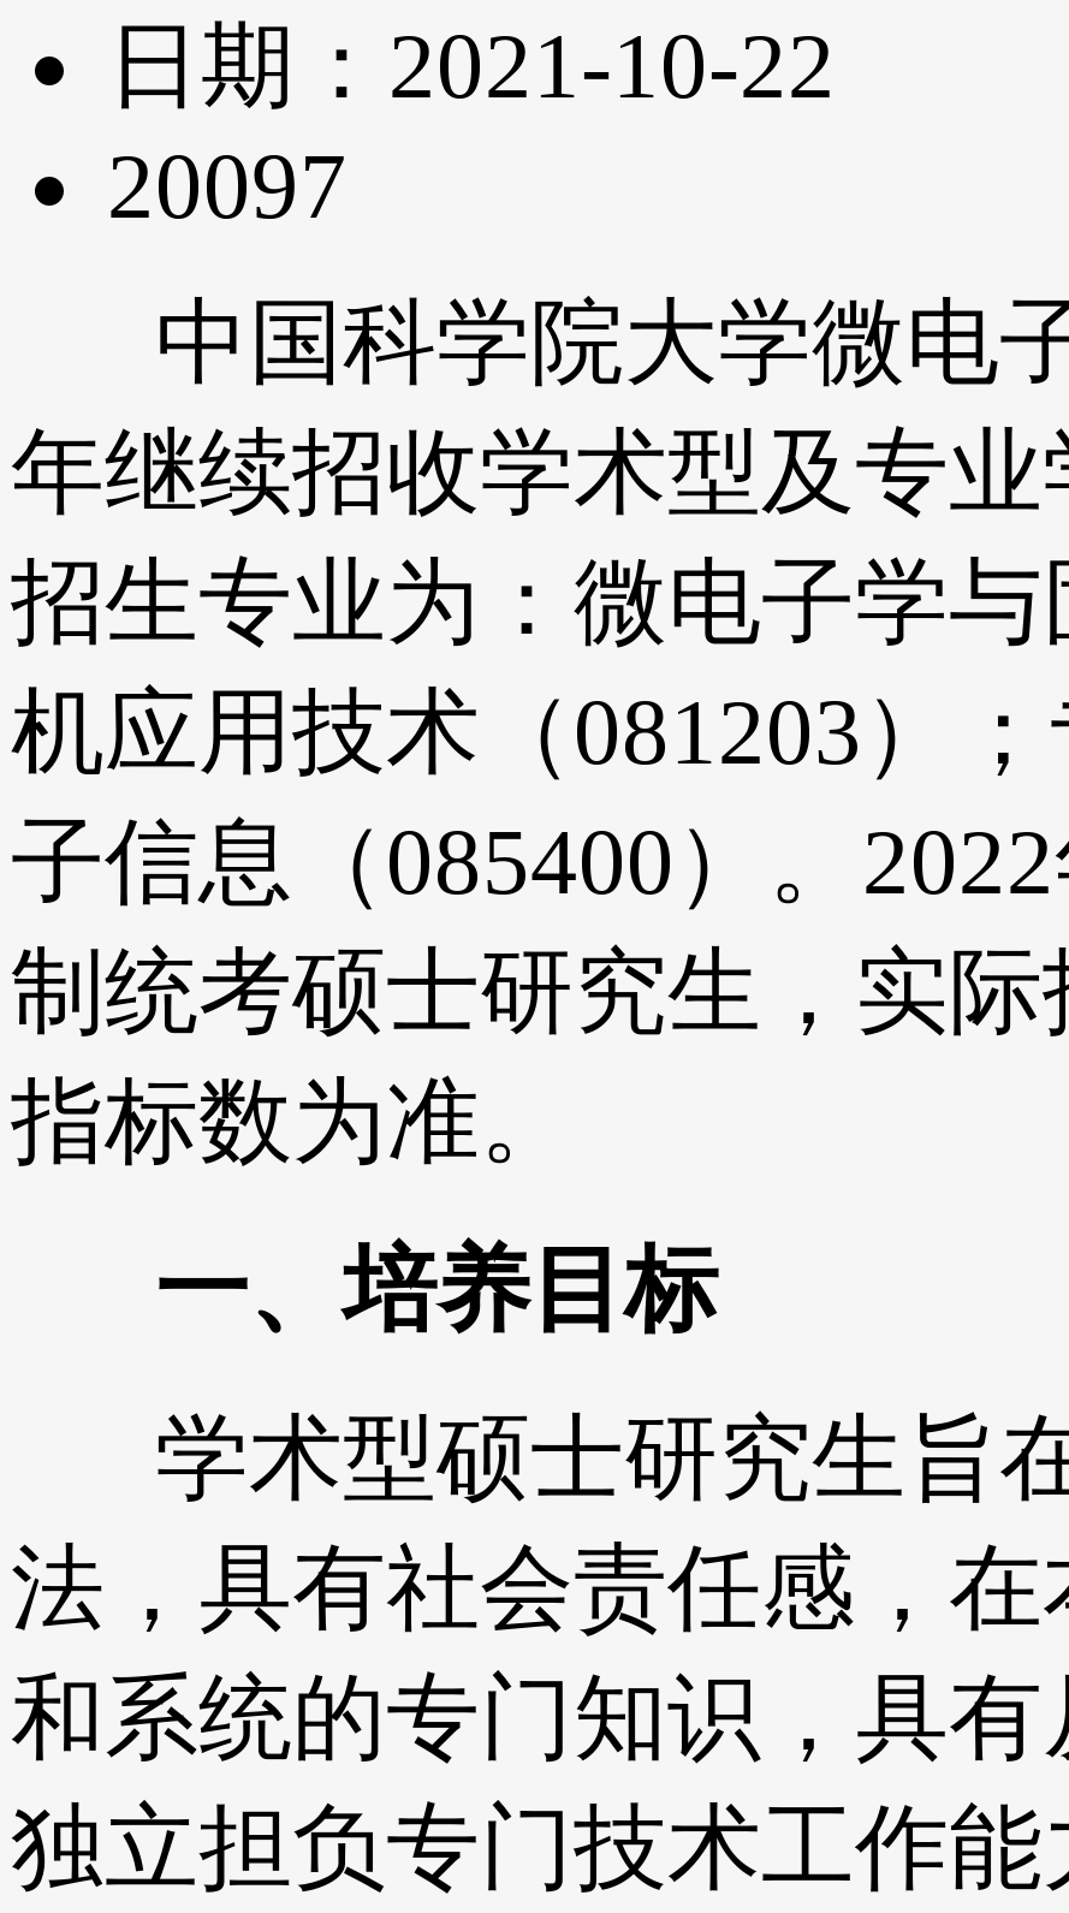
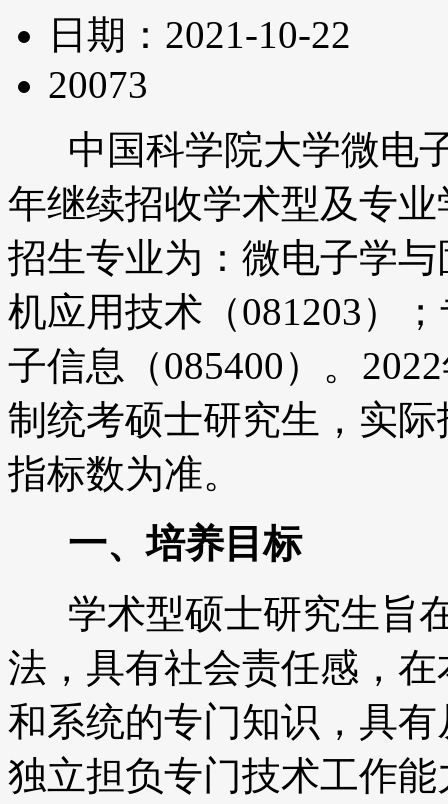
- 20097
+ 20073
